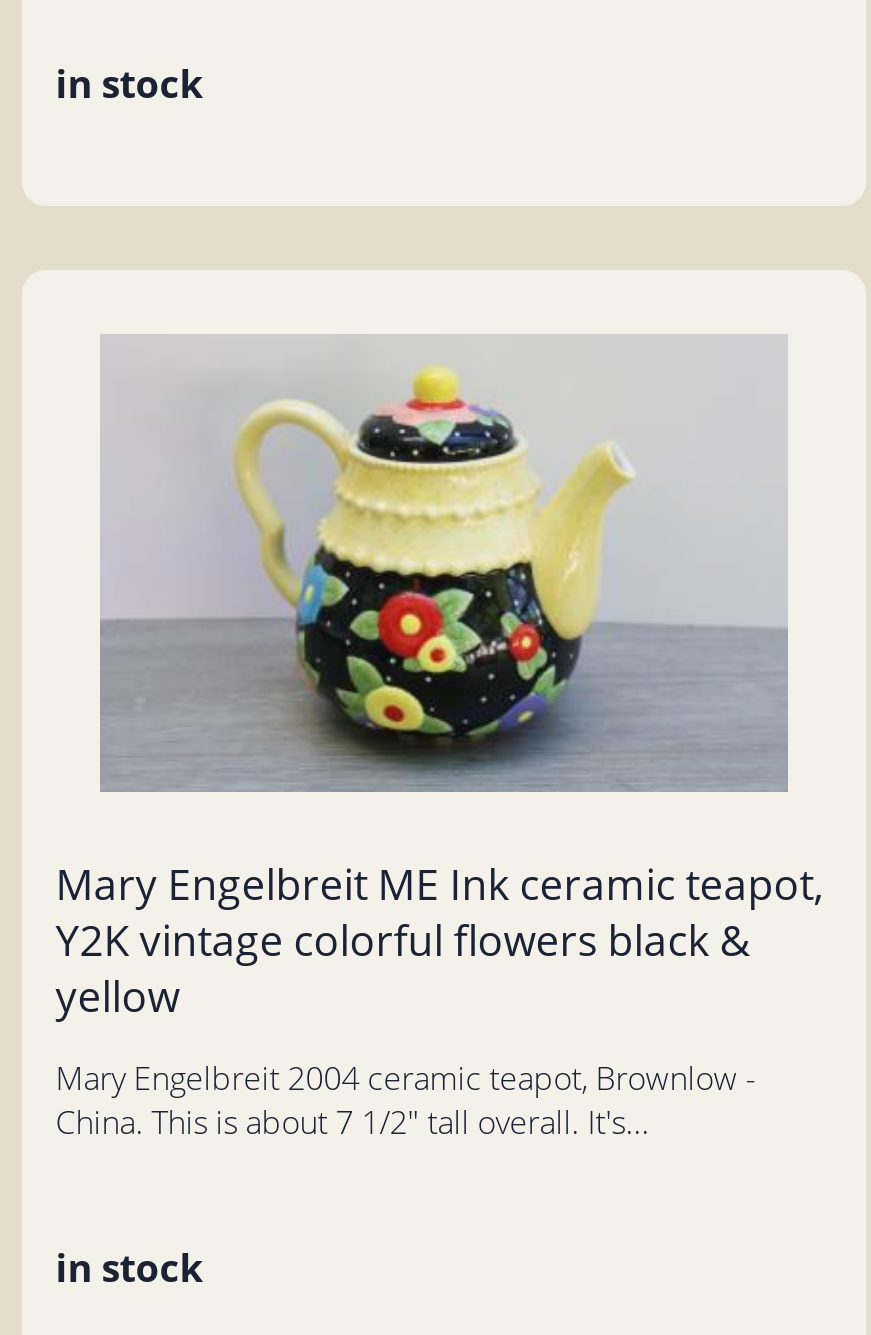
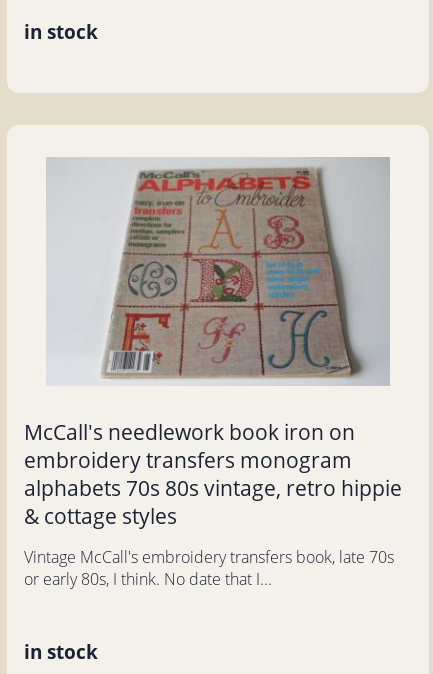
- [image]
- Mary Engelbreit ME Ink ceramic teapot,
- Y2K vintage colorful flowers black &
- yellow
+ [image]
+ McCall's needlework book iron on
+ embroidery transfers monogram
+ alphabets 70s 80s vintage, retro hippie
+ & cottage styles

- Mary Engelbreit 2004 ceramic teapot, Brownlow -
- China. This is about 7 1/2" tall overall. It's...
+ Vintage McCall's embroidery transfers book, late 70s
+ or early 80s, I think. No date that I...
